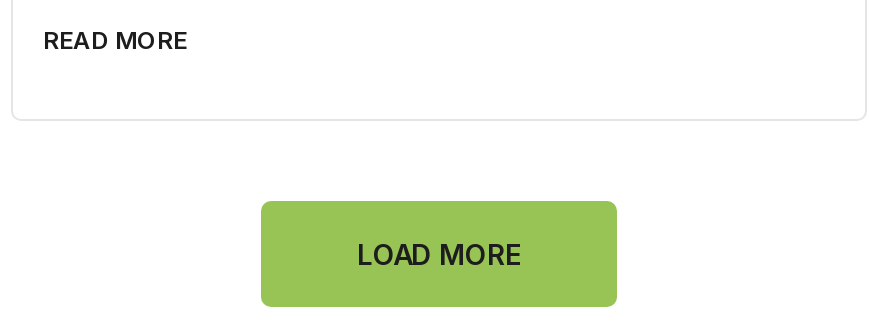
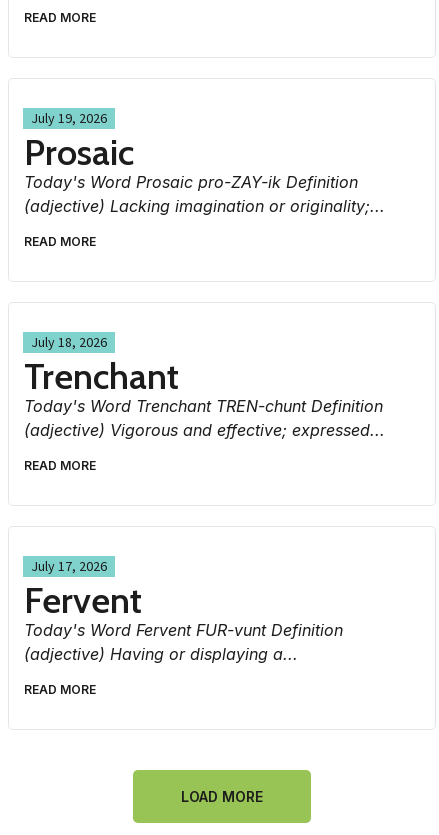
+ Prosaic
+ Today's Word Prosaic pro-ZAY-ik Definition
+ (adjective) Lacking imagination or originality;...
+ READ MORE

+ Trenchant
+ Today's Word Trenchant TREN-chunt Definition
+ (adjective) Vigorous and effective; expressed...
+ READ MORE

+ Fervent
+ Today's Word Fervent FUR-vunt Definition
+ (adjective) Having or displaying a...
+ READ MORE

+ July 19, 2026

+ July 18, 2026

+ July 17, 2026
